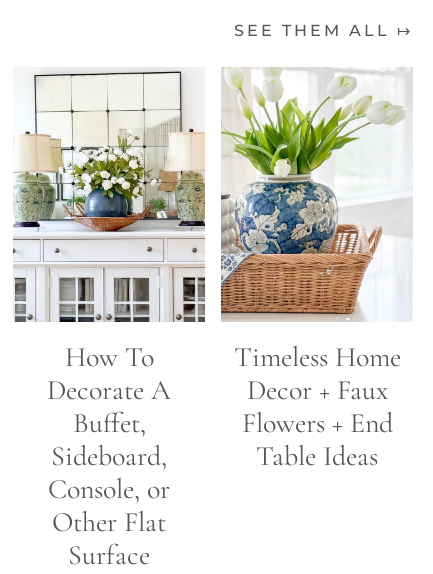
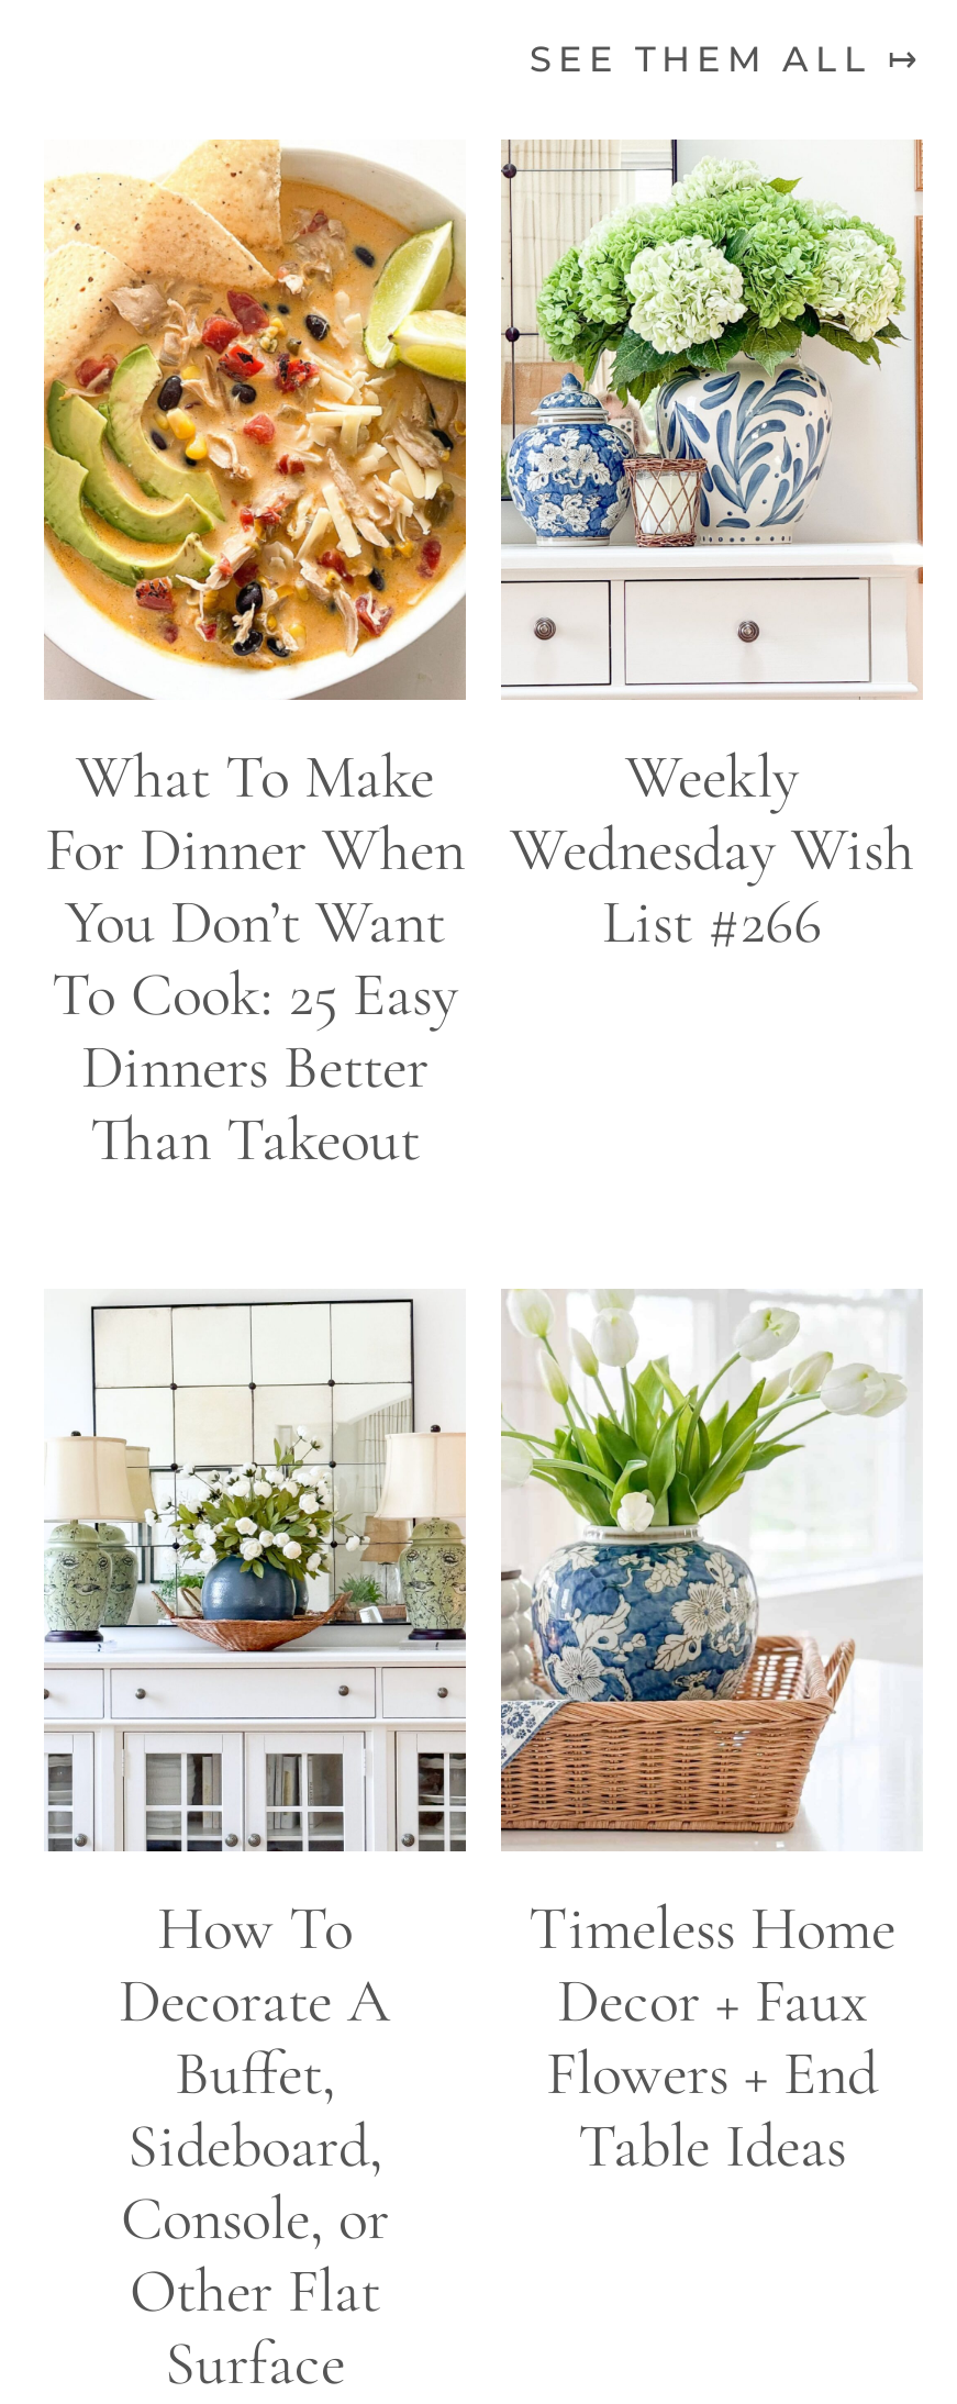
+ [image]
+ What To Make
+ For Dinner When
+ You Don’t Want
+ To Cook: 25 Easy
+ Dinners Better
+ Than Takeout

+ [image]
+ Weekly
+ Wednesday Wish
+ List #266
